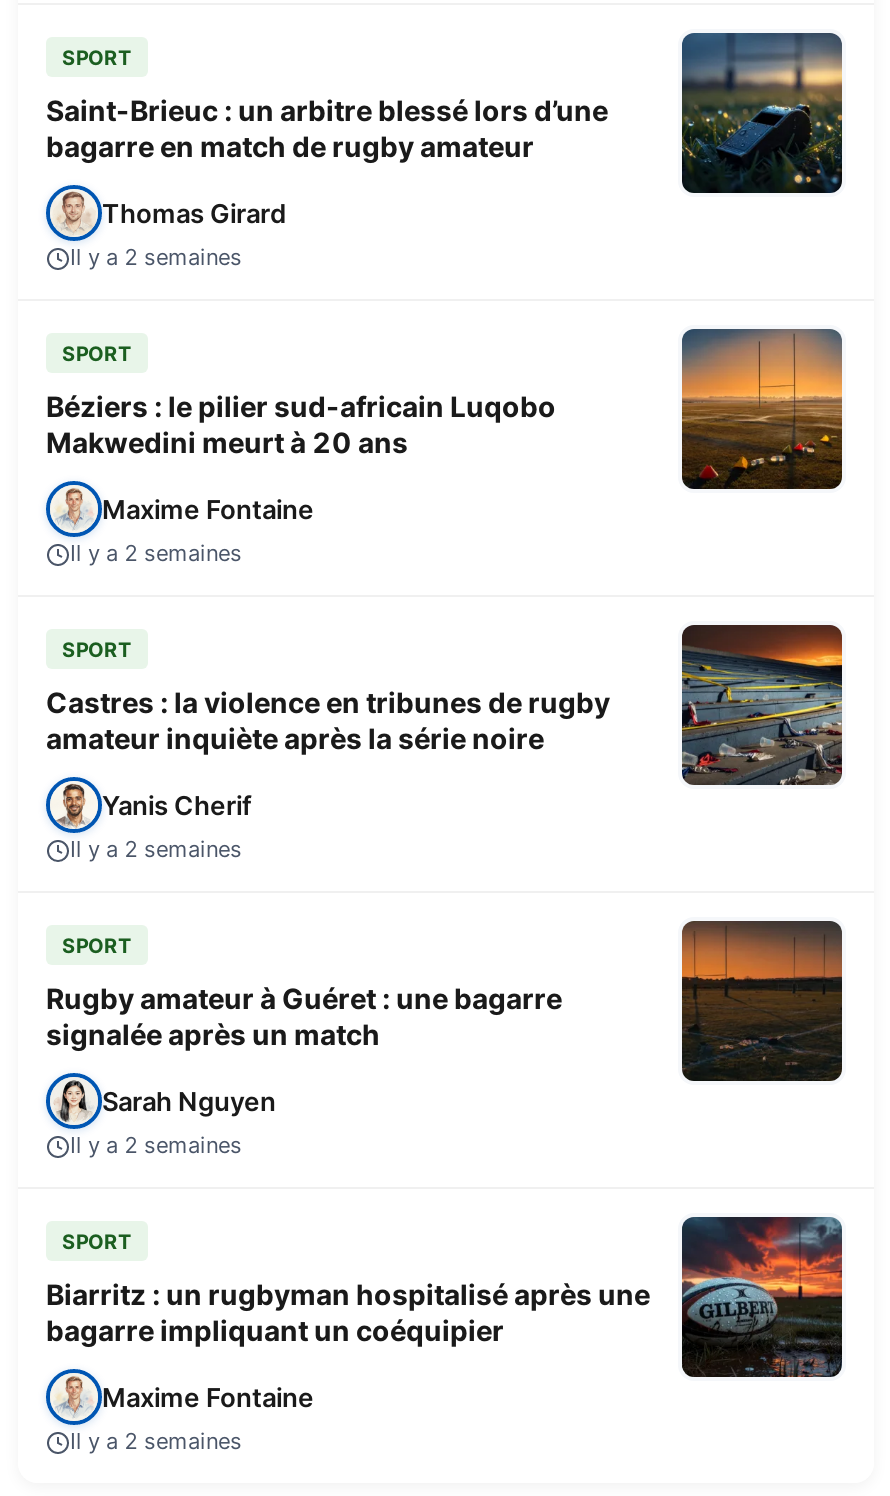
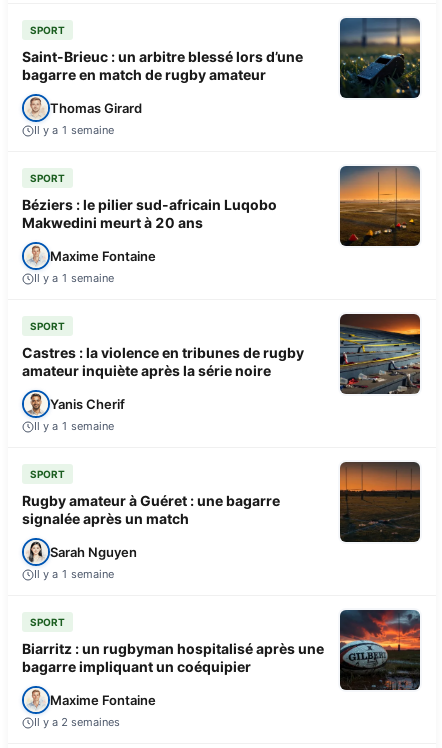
- Il y a 2 semaines
+ Il y a 1 semaine

- Il y a 2 semaines
+ Il y a 1 semaine

- Il y a 2 semaines
+ Il y a 1 semaine

- Il y a 2 semaines
+ Il y a 1 semaine
